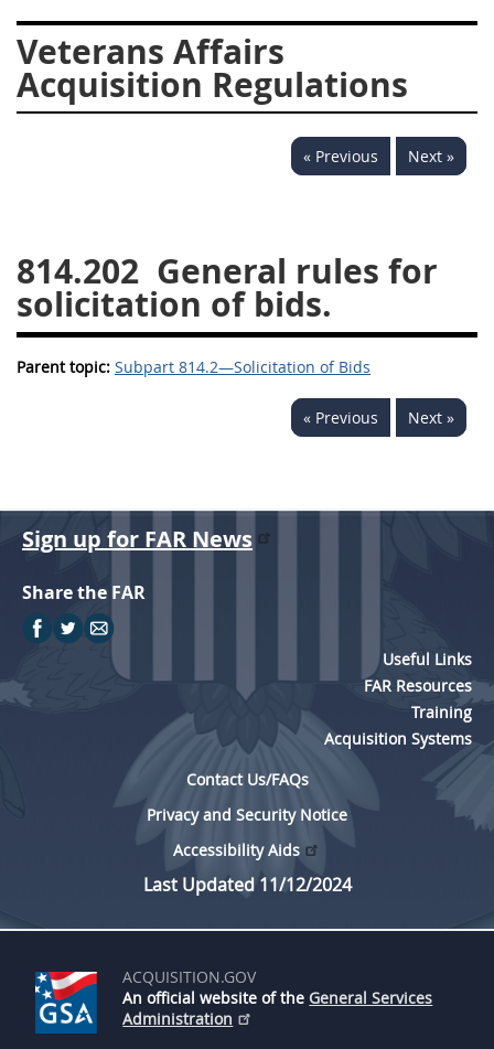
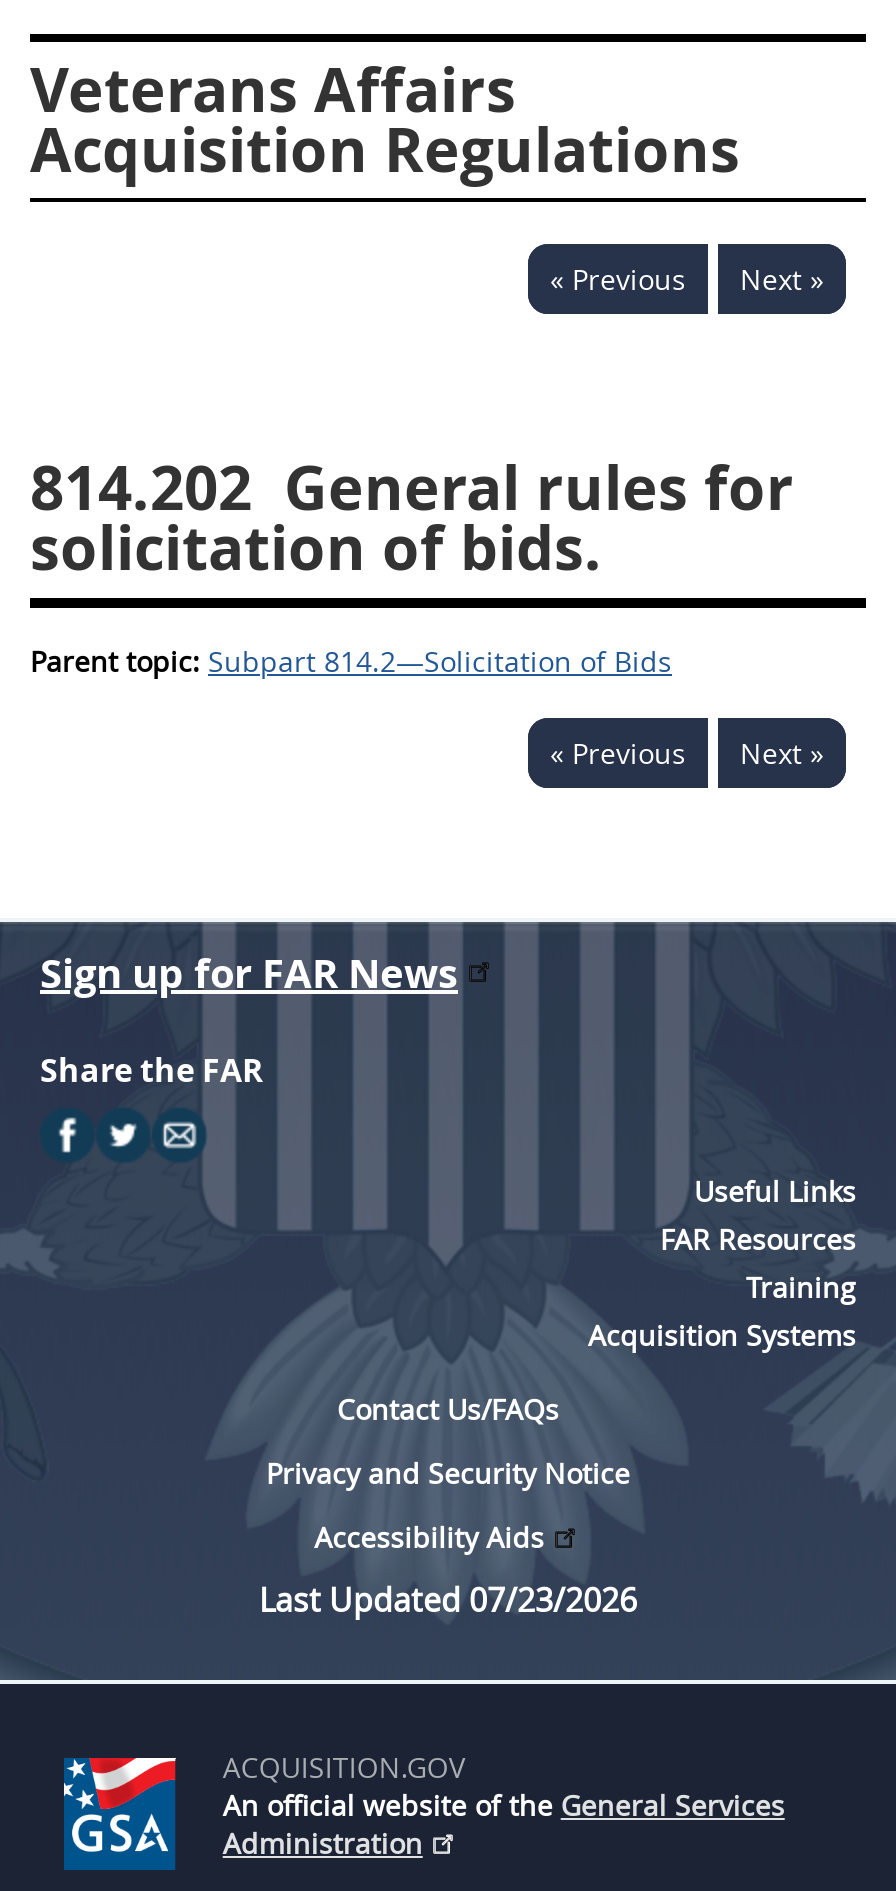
- Last Updated 11/12/2024
+ Last Updated 07/23/2026
